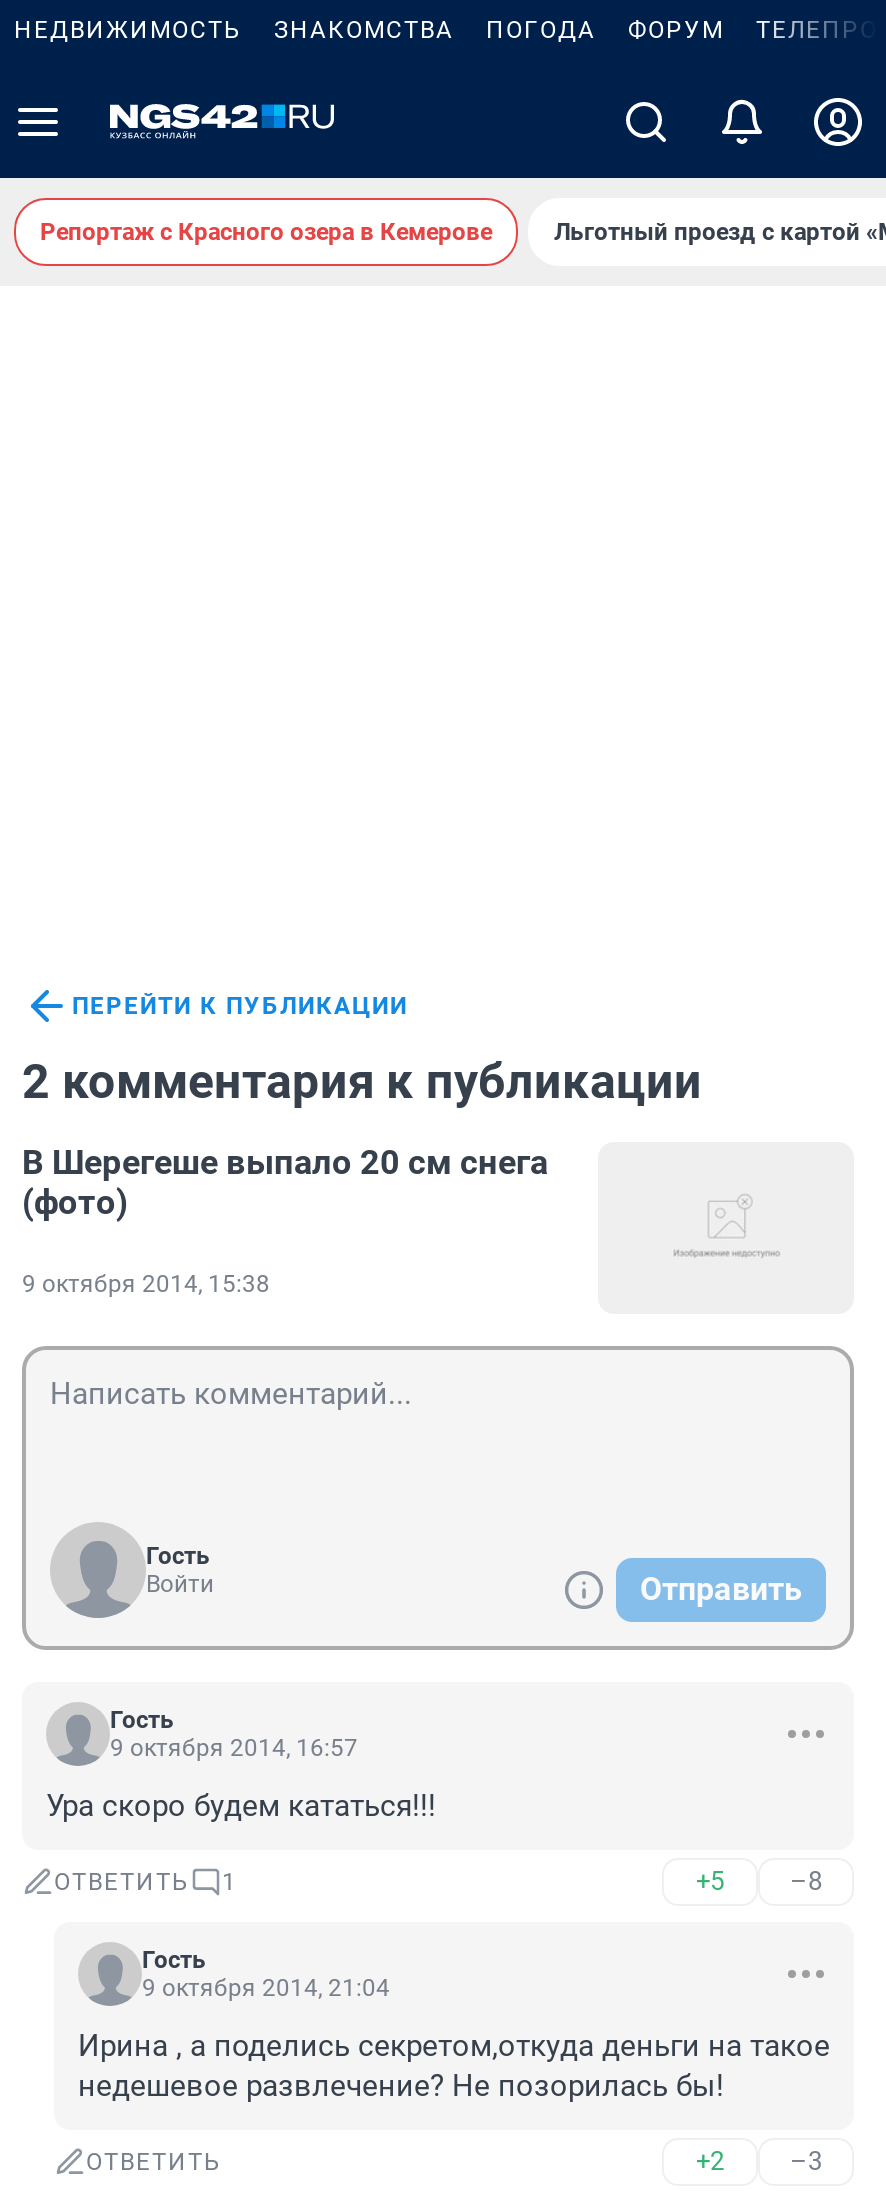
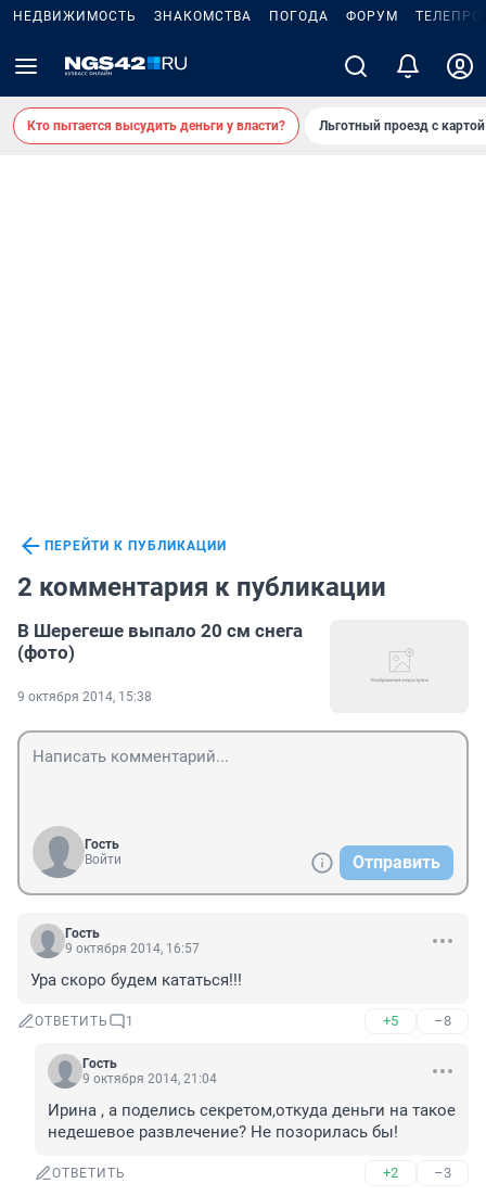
- Репортаж с Красного озера в Кемерове
+ Кто пытается высудить деньги у власти?
